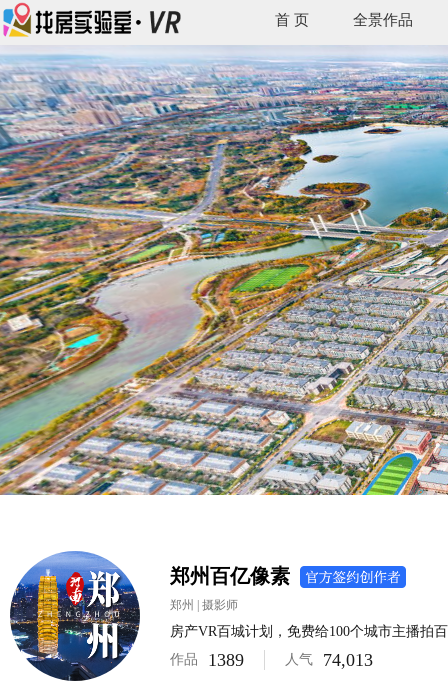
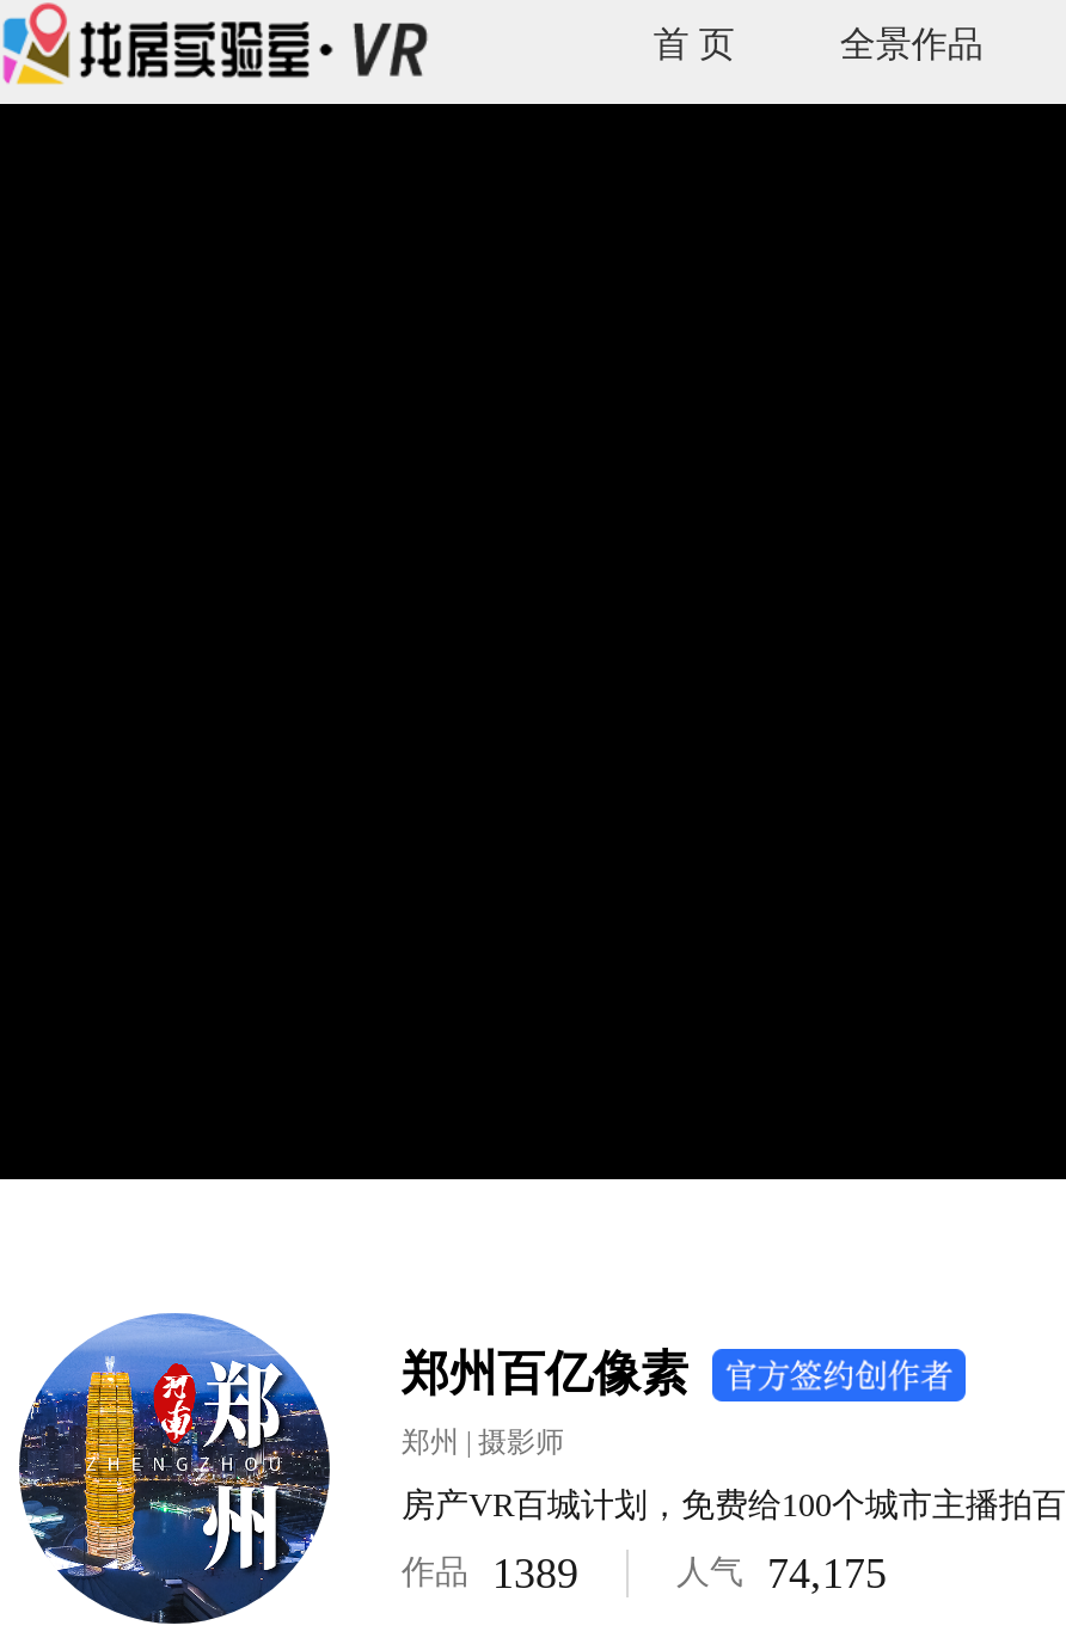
- [image]

- 人气 74,013
+ 人气 74,175
